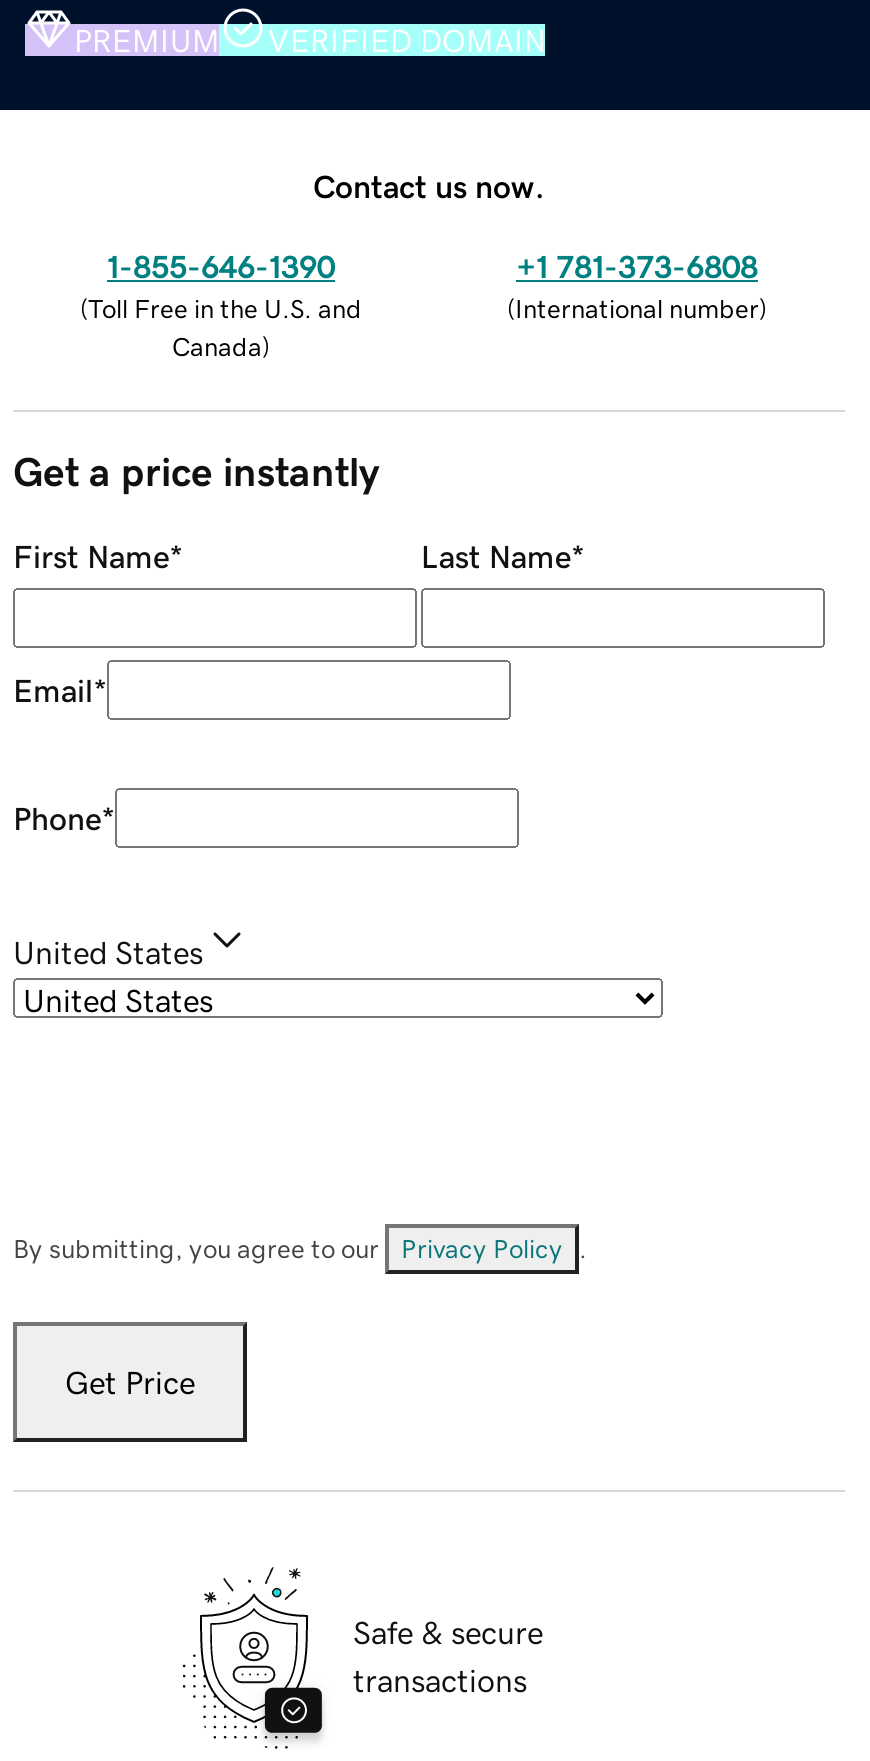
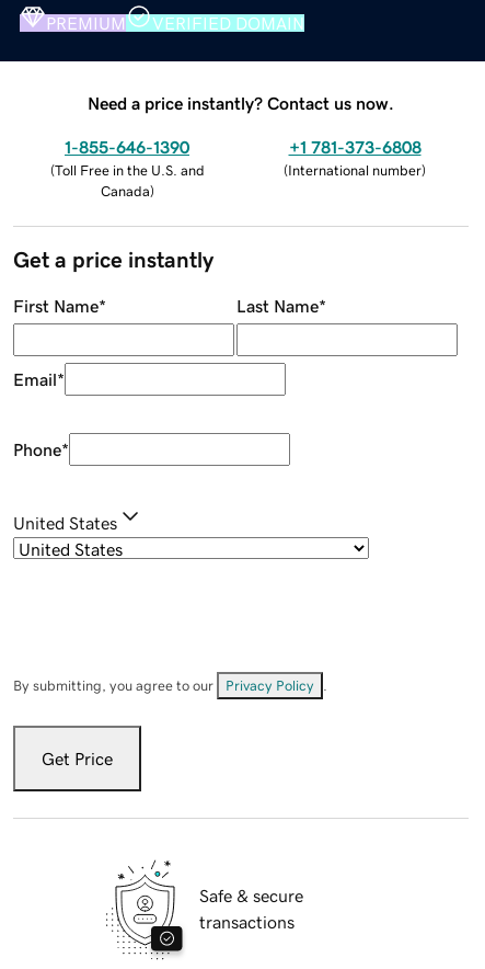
- Contact us now.
+ Need a price instantly? Contact us now.
